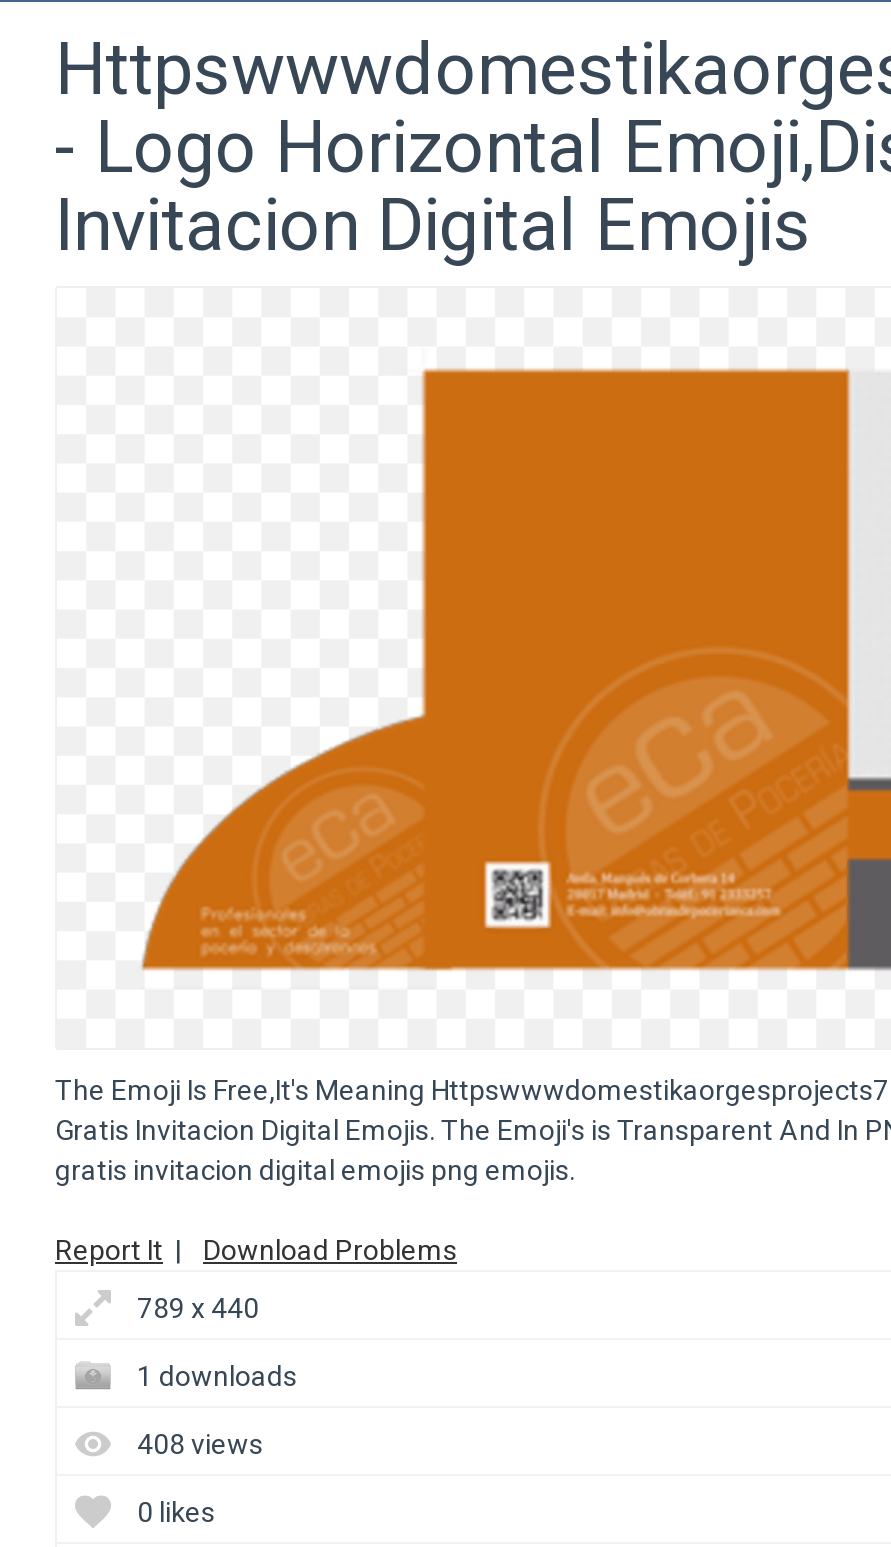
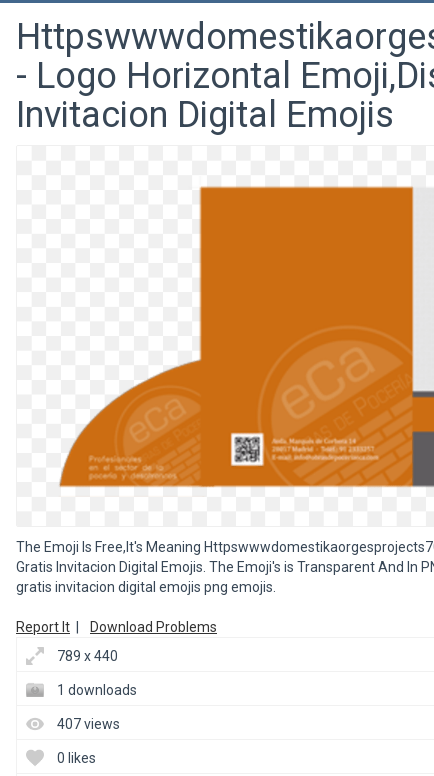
- 408 views
+ 407 views
